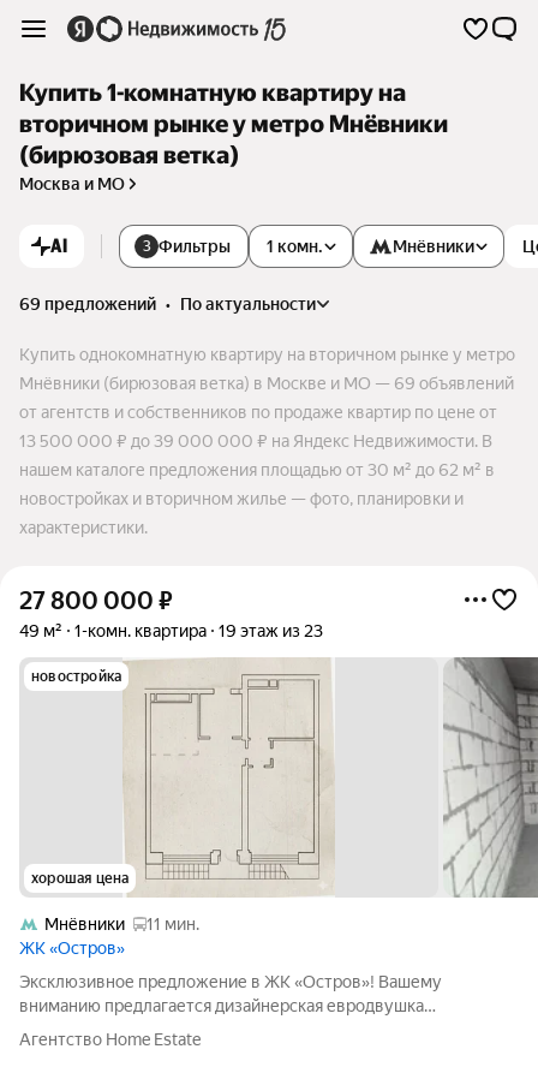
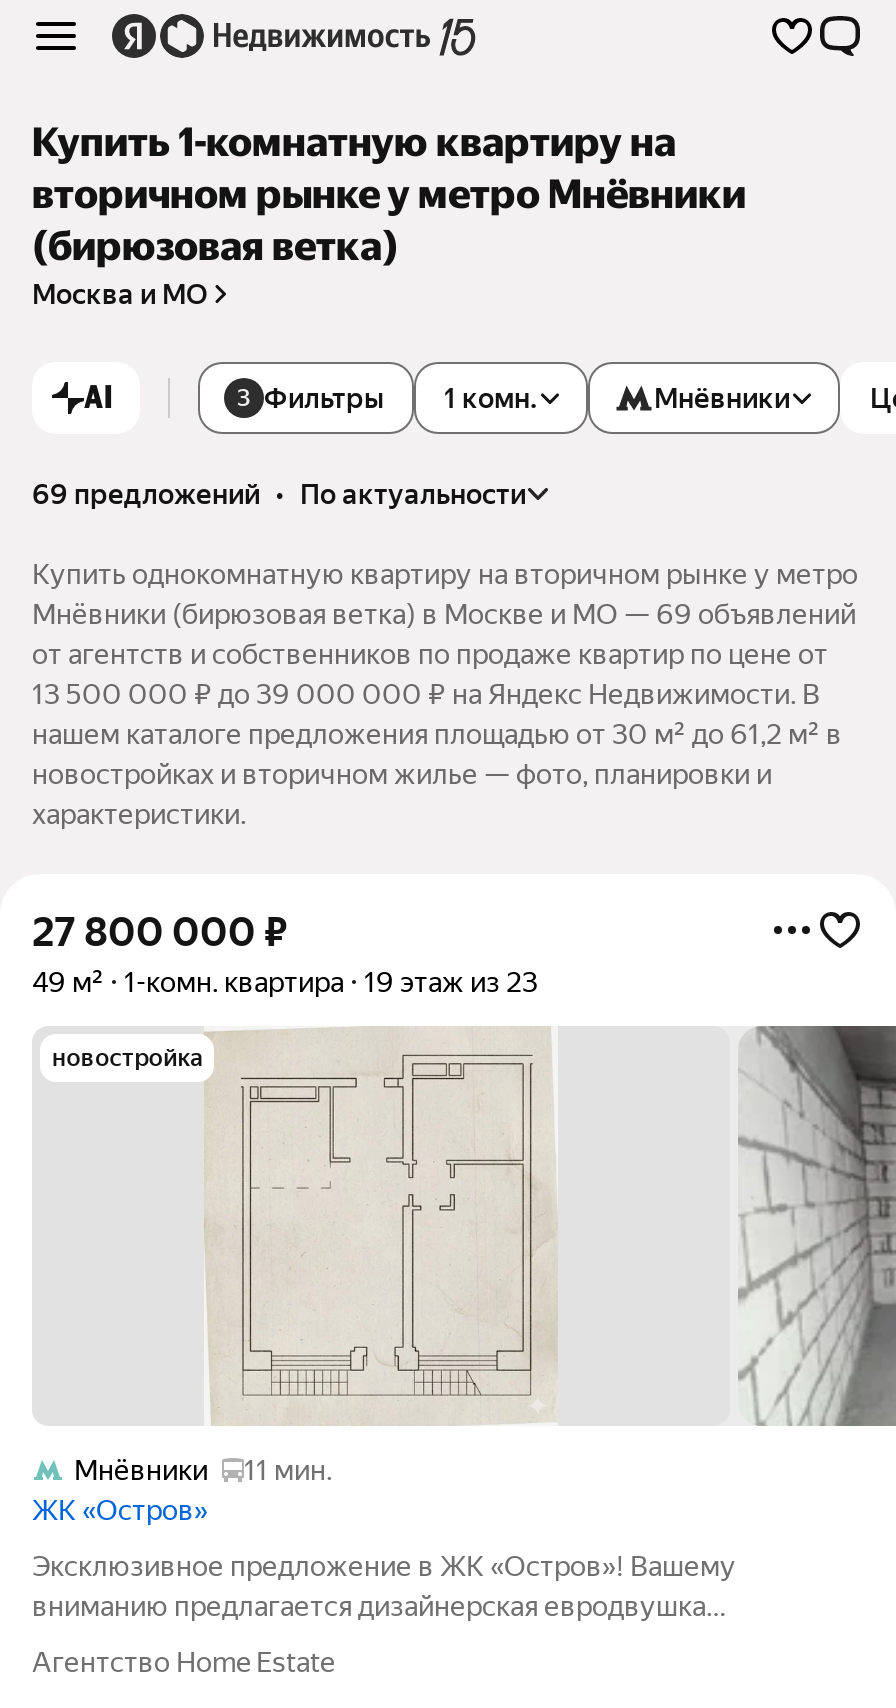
- нашем каталоге предложения площадью от 30 м² до 62 м² в
+ нашем каталоге предложения площадью от 30 м² до 61,2 м² в

- хорошая цена
